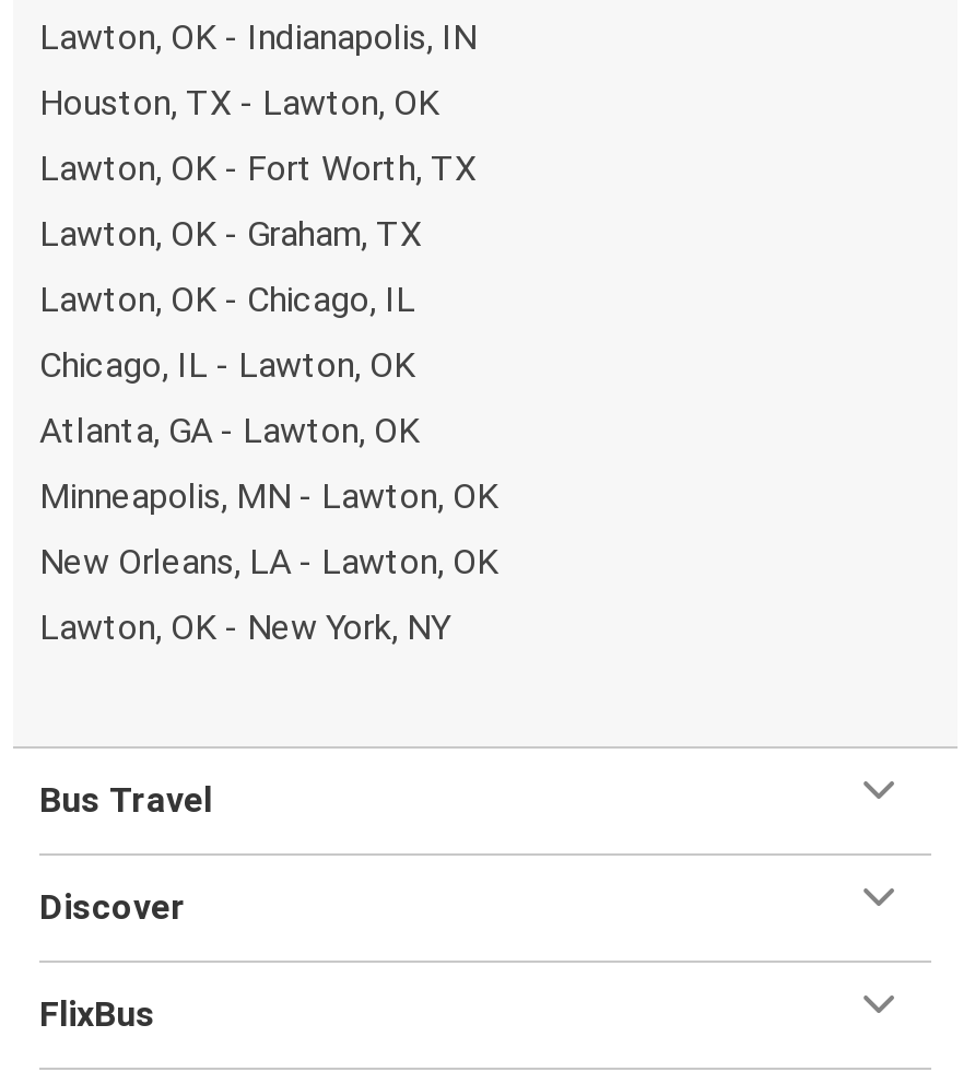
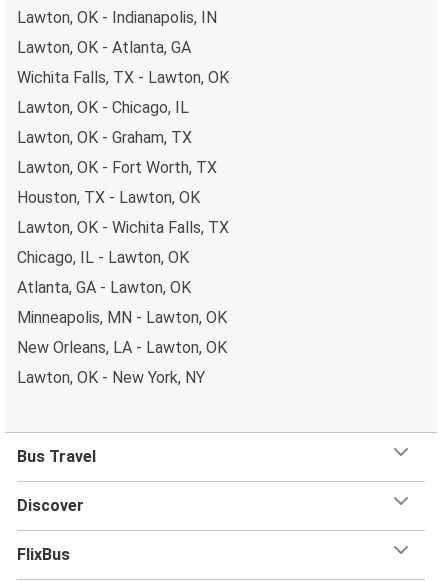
+ Lawton, OK - Atlanta, GA
+ Wichita Falls, TX - Lawton, OK

moved down: Lawton, OK - Graham, TX | Lawton, OK - Fort Worth, TX | Houston, TX - Lawton, OK

moved up: Lawton, OK - Chicago, IL

+ Lawton, OK - Wichita Falls, TX
